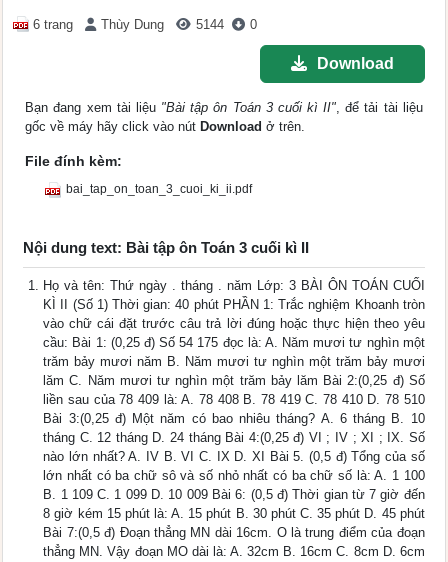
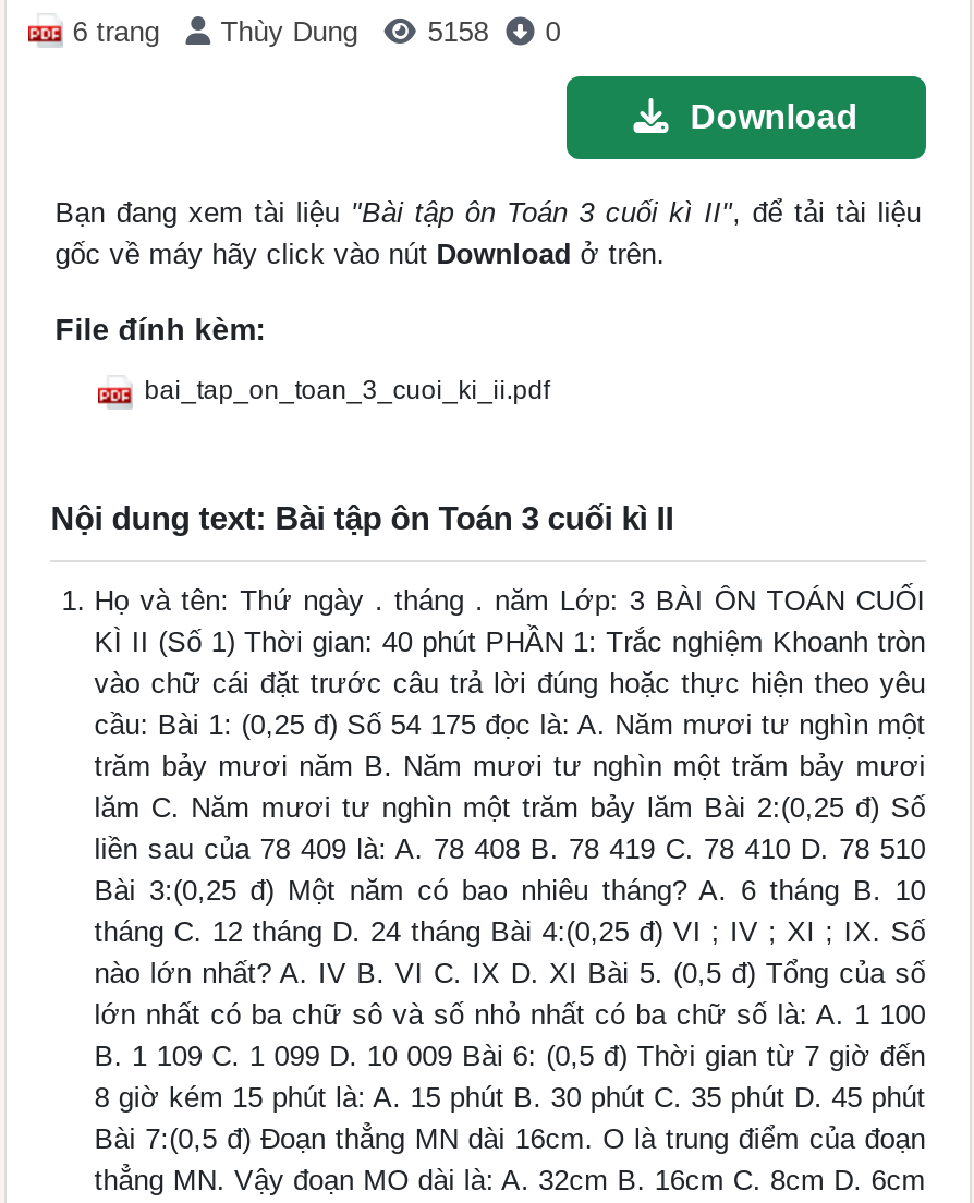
- 5144 0
+ 5158 0
